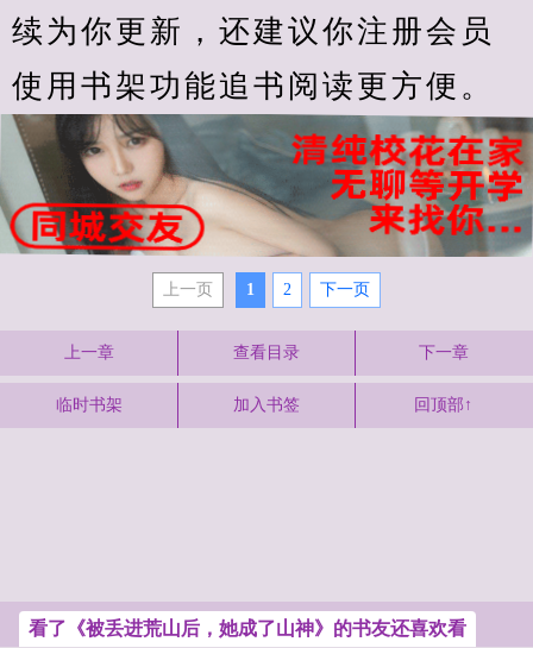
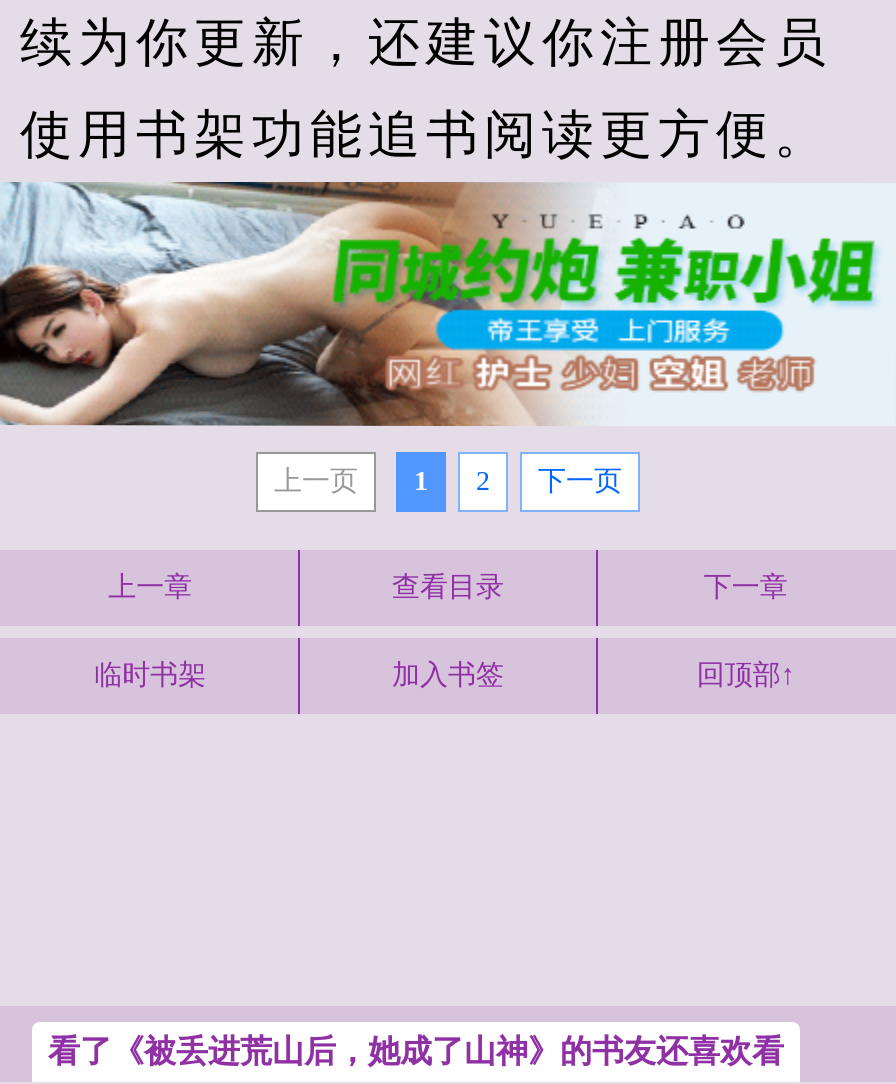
- [image]
+ [image]
